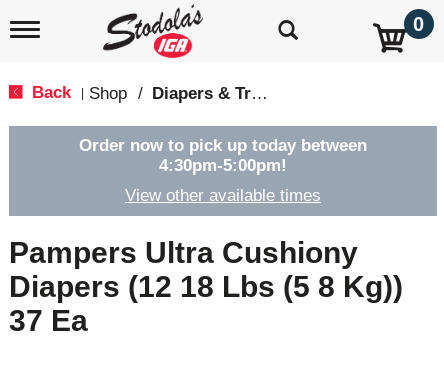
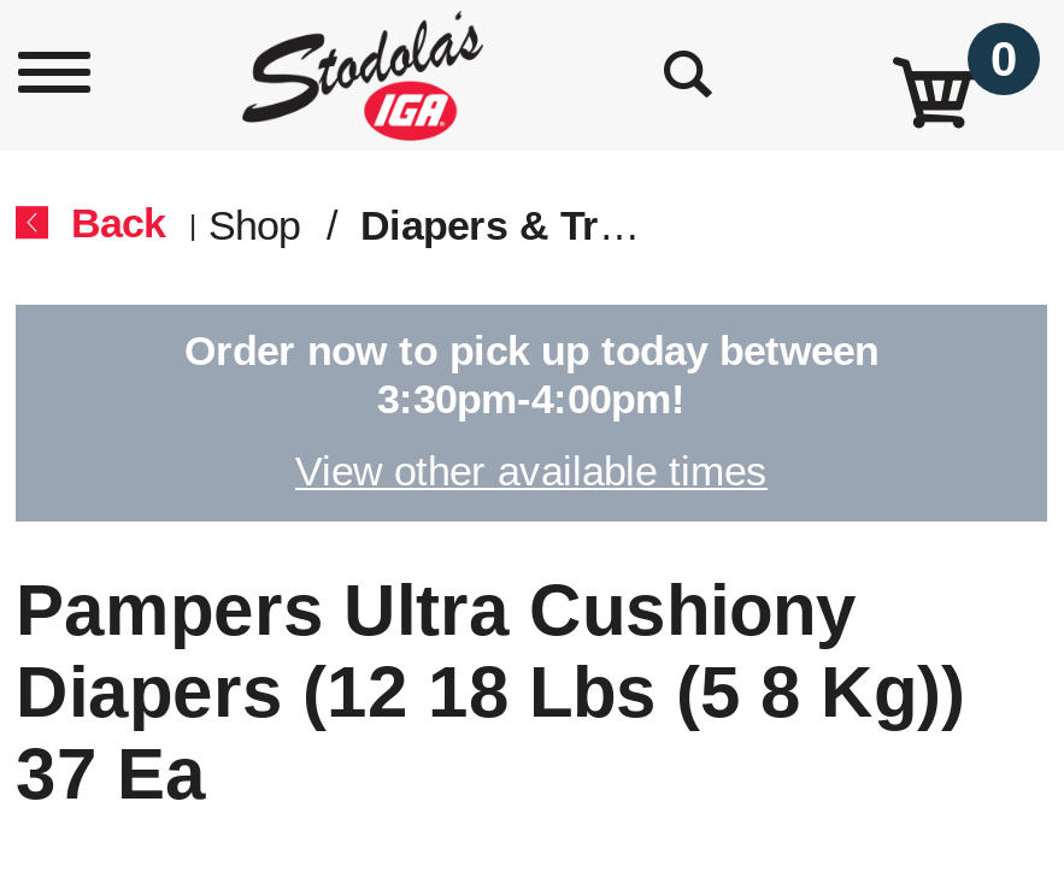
- 4:30pm-5:00pm!
+ 3:30pm-4:00pm!
